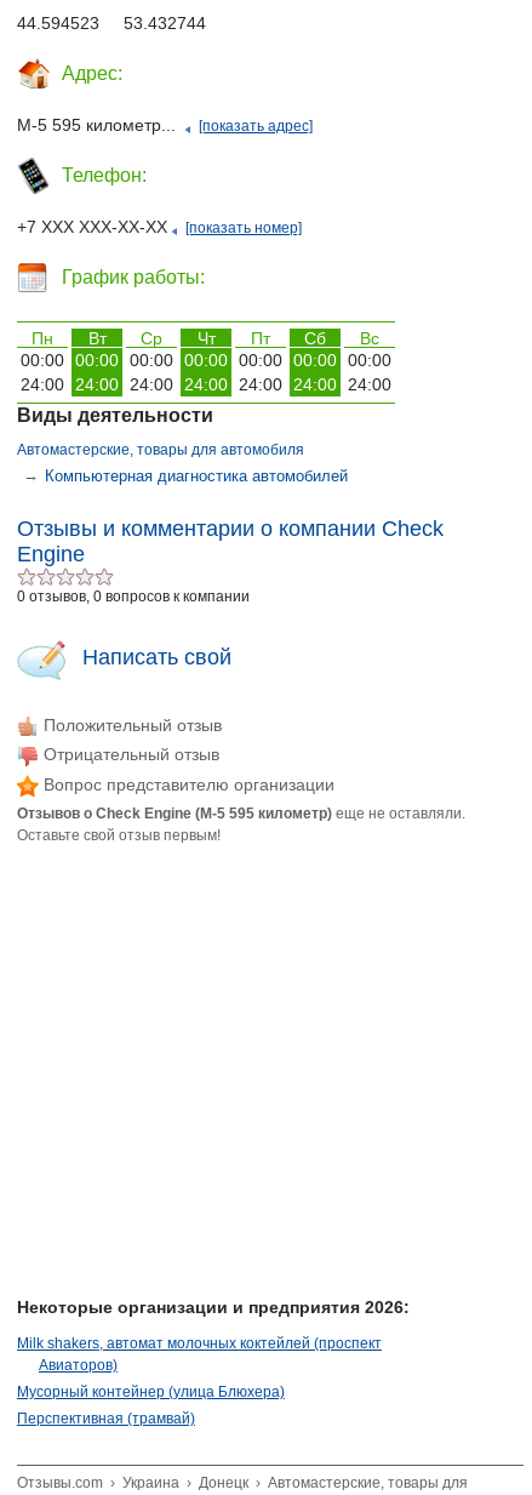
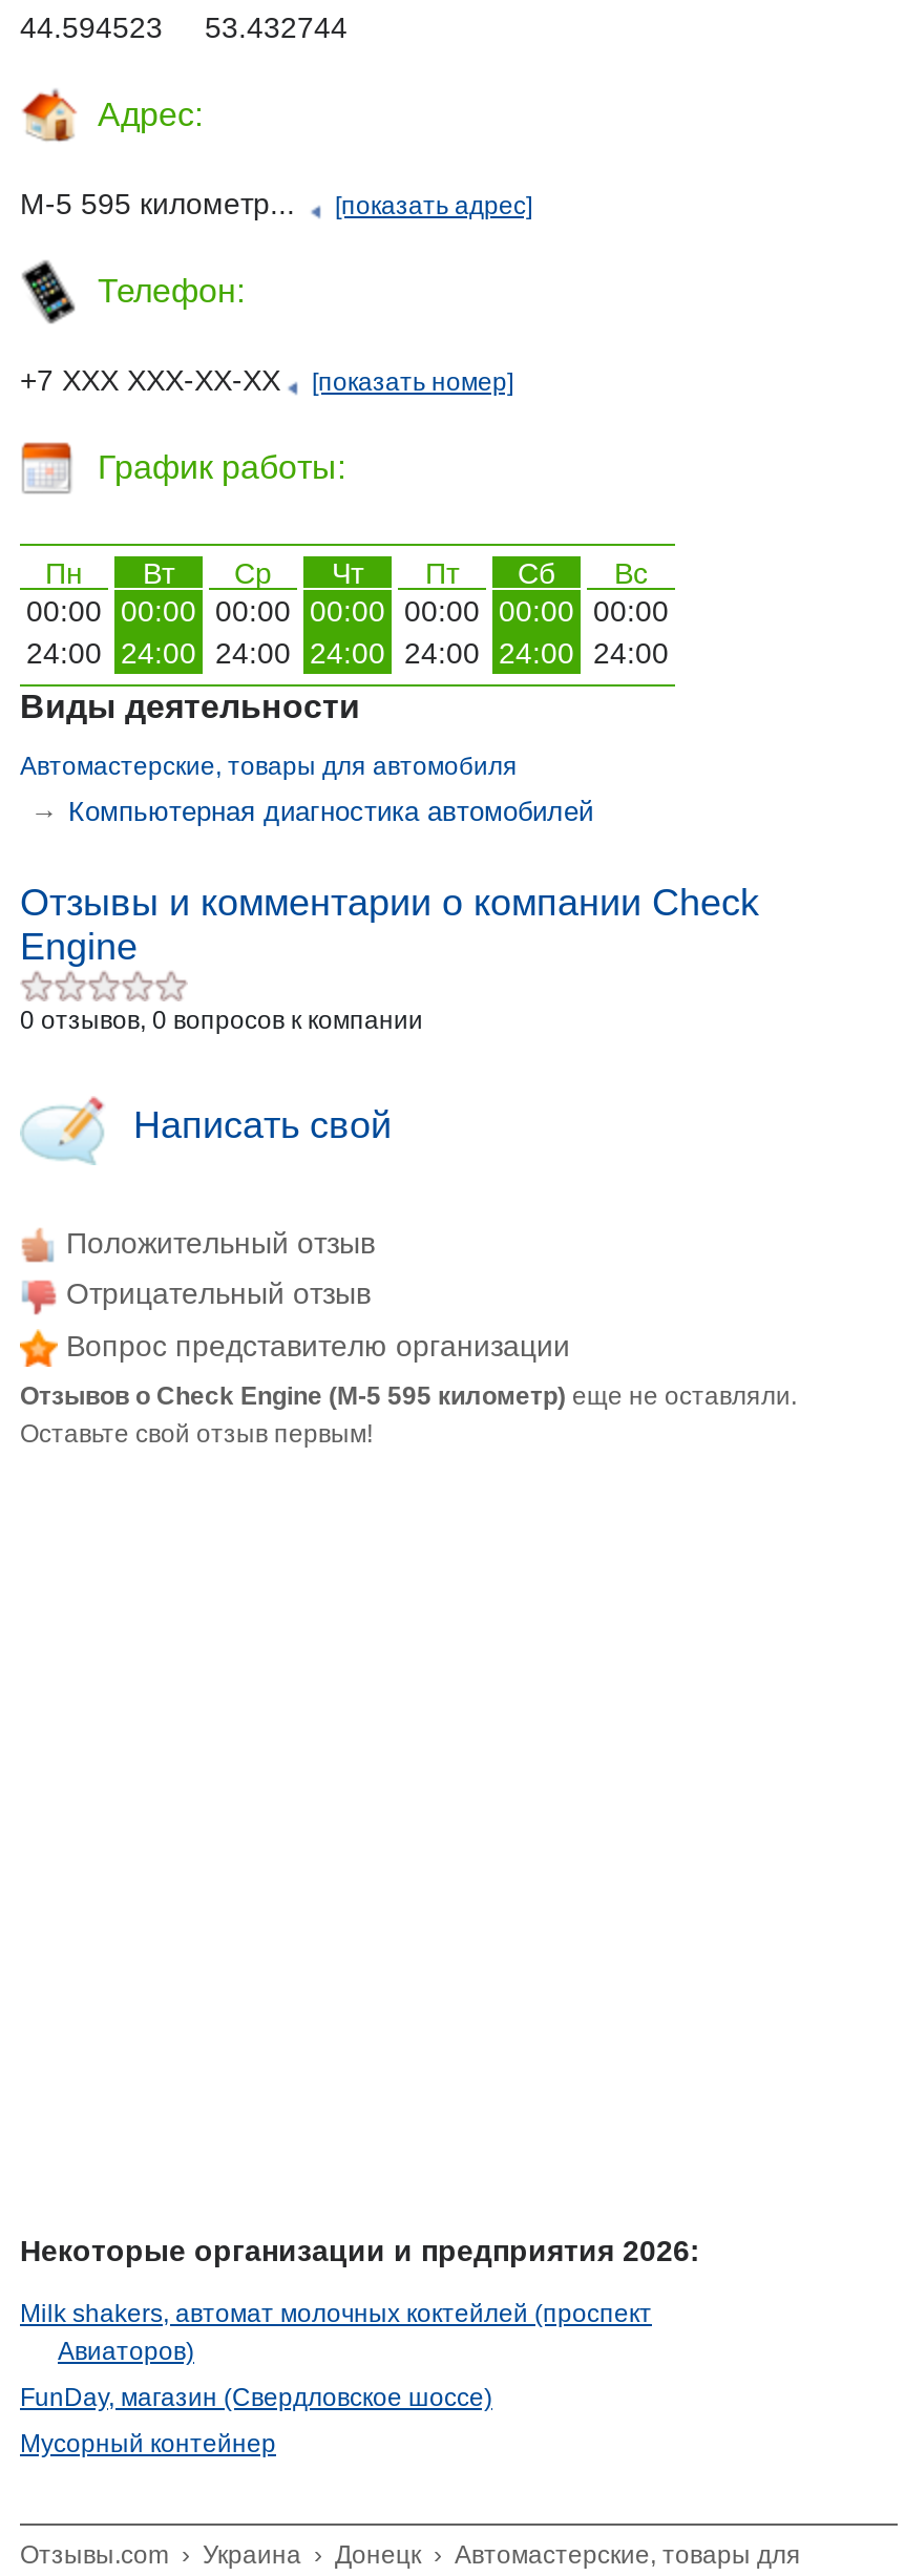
- Мусорный контейнер (улица Блюхера)
+ FunDay, магазин (Свердловское шоссе)

- Перспективная (трамвай)
+ Мусорный контейнер
